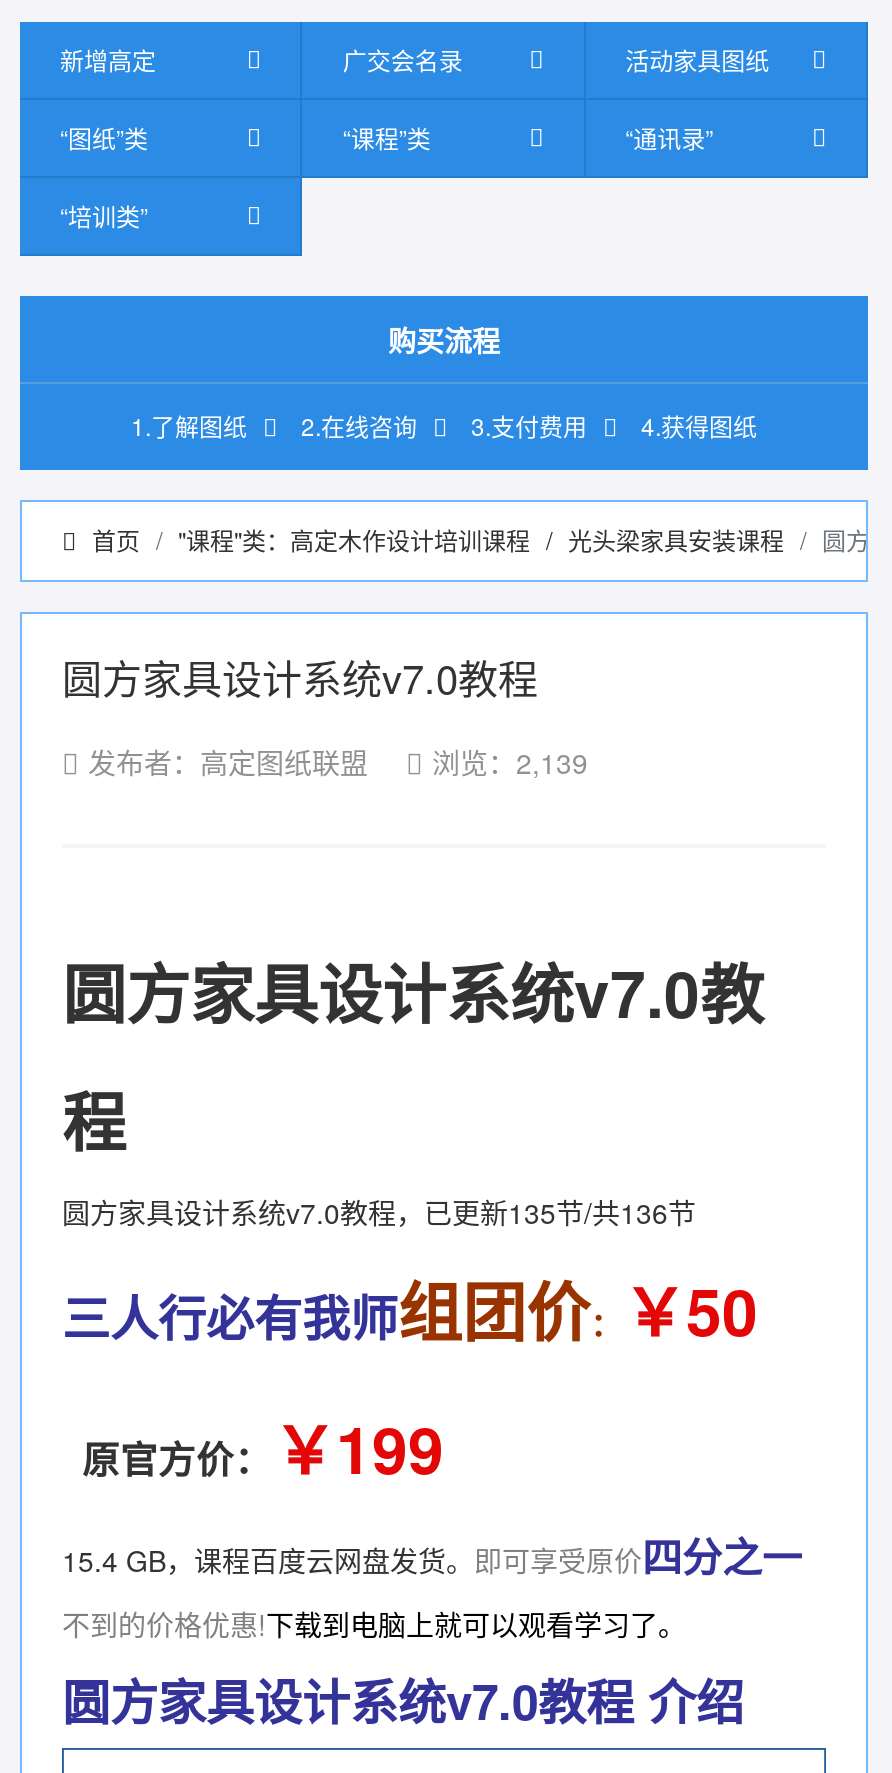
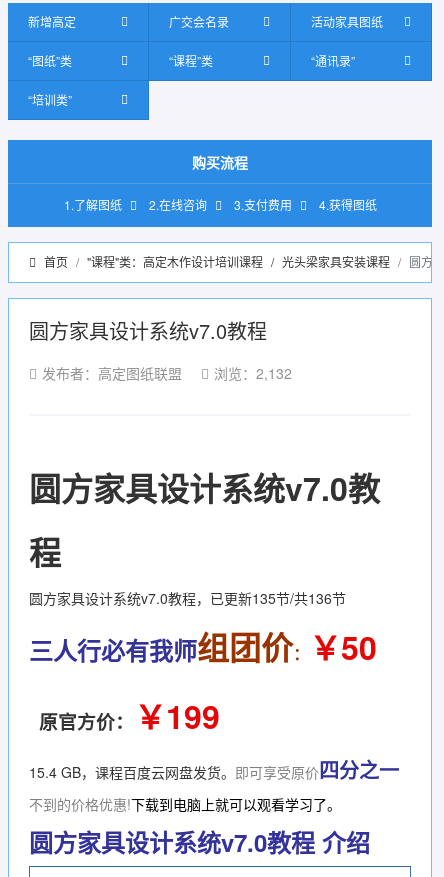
- 发布者：高定图纸联盟 浏览：2,139
+ 发布者：高定图纸联盟 浏览：2,132
